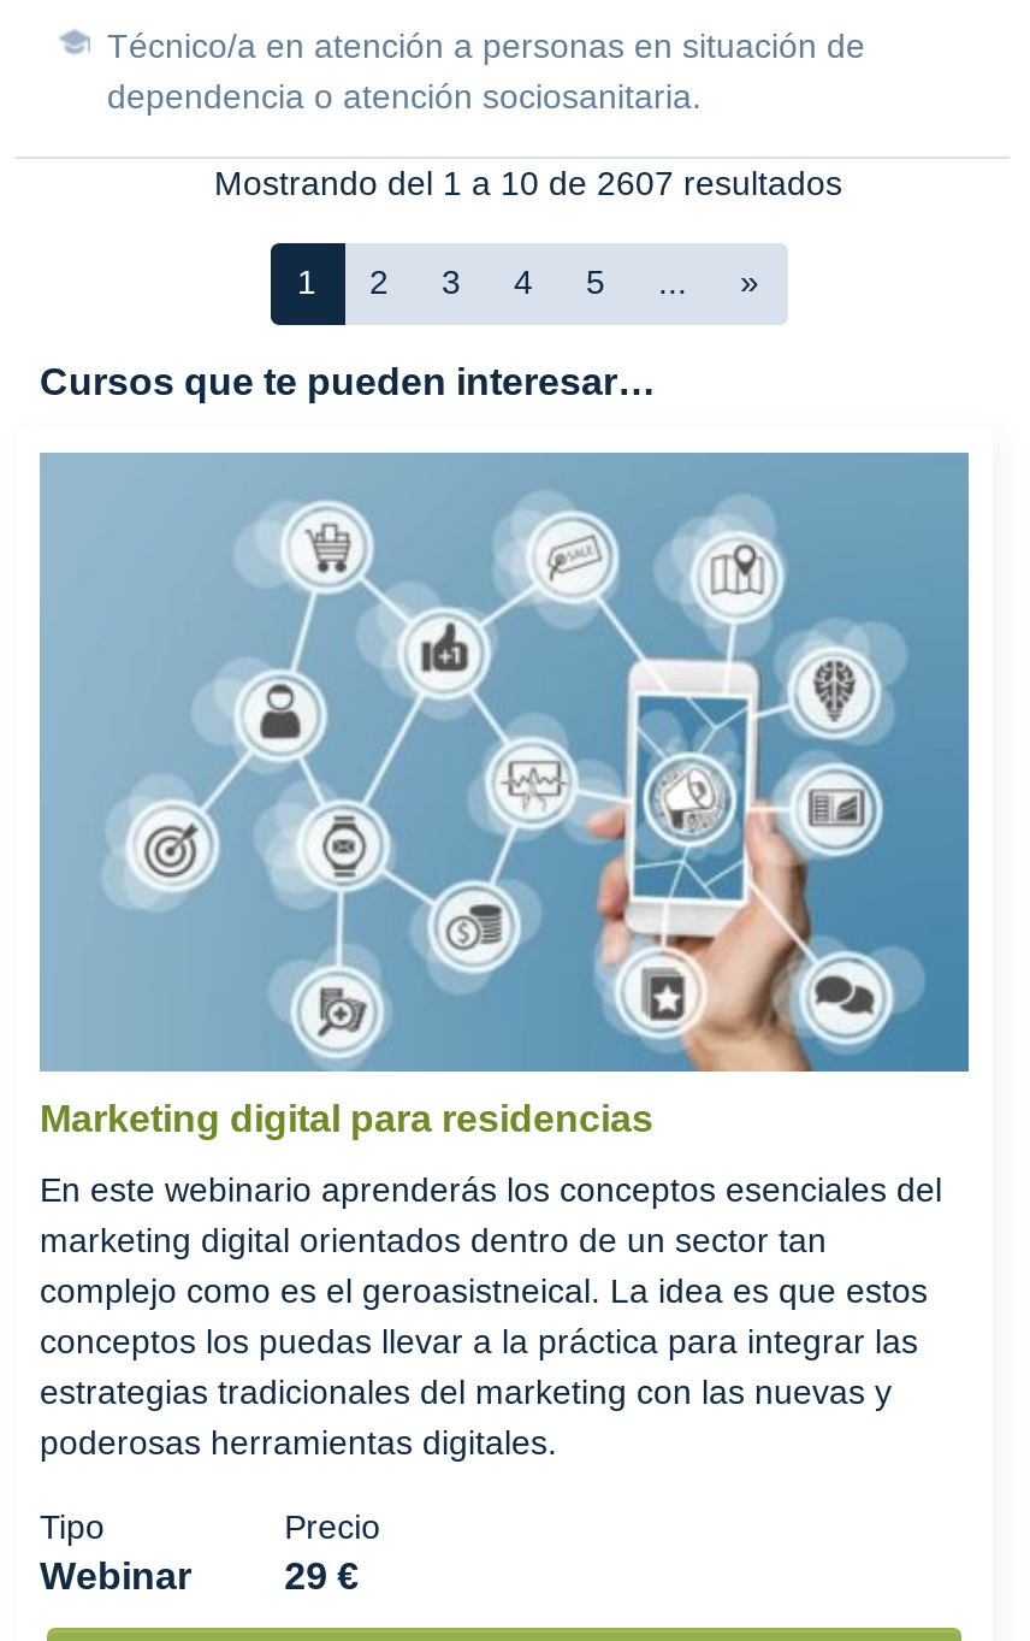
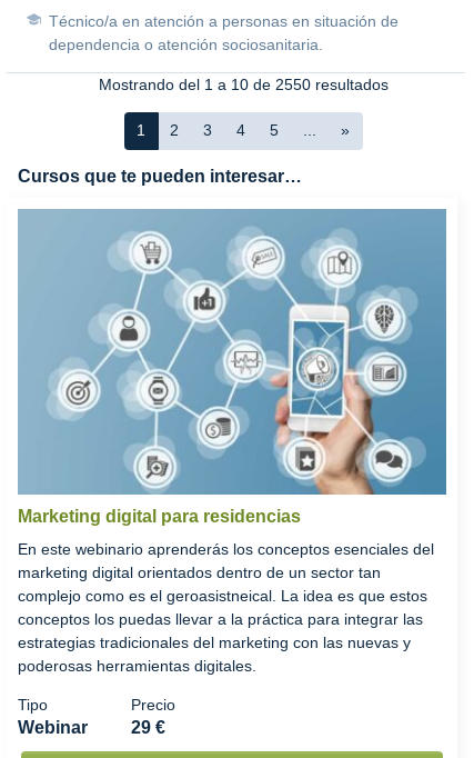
- Mostrando del 1 a 10 de 2607 resultados
+ Mostrando del 1 a 10 de 2550 resultados
